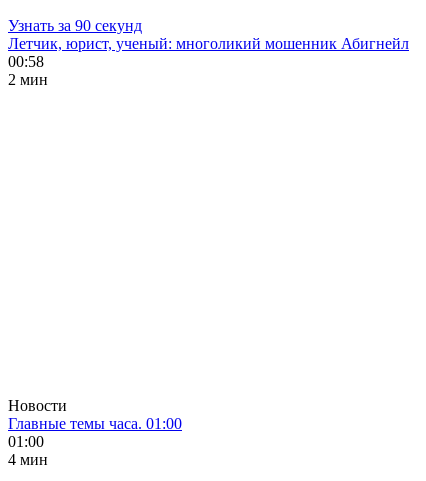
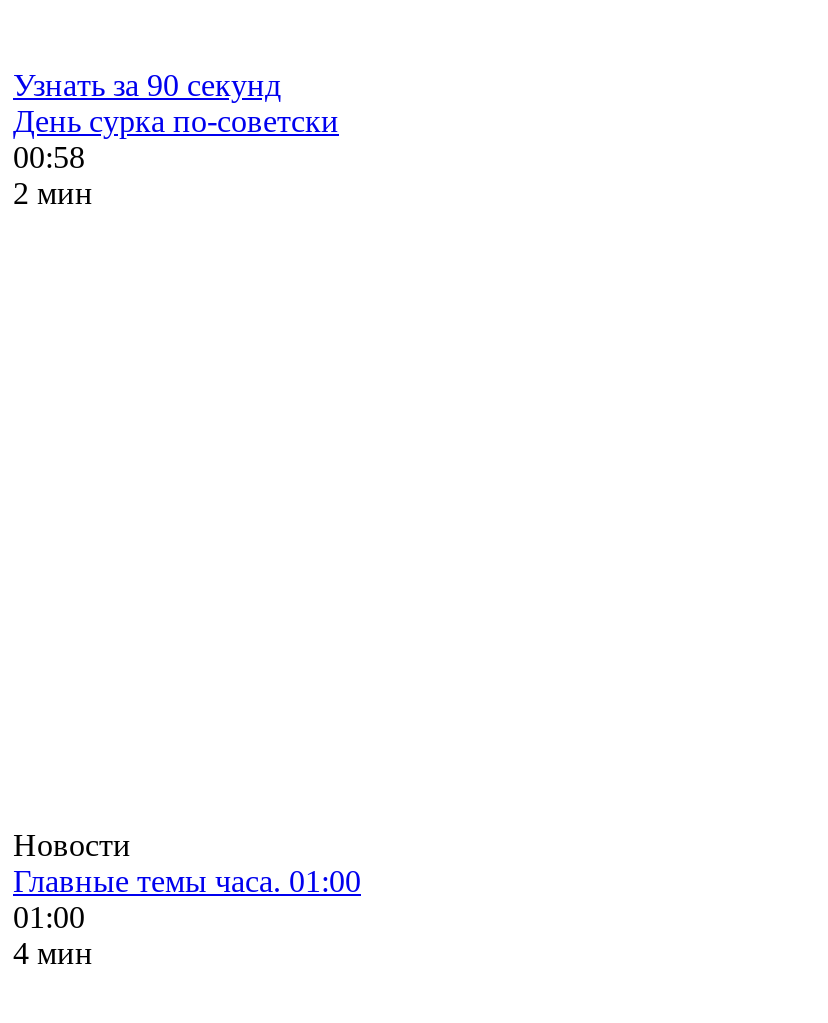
- Летчик, юрист, ученый: многоликий мошенник Абигнейл
+ День сурка по-советски
